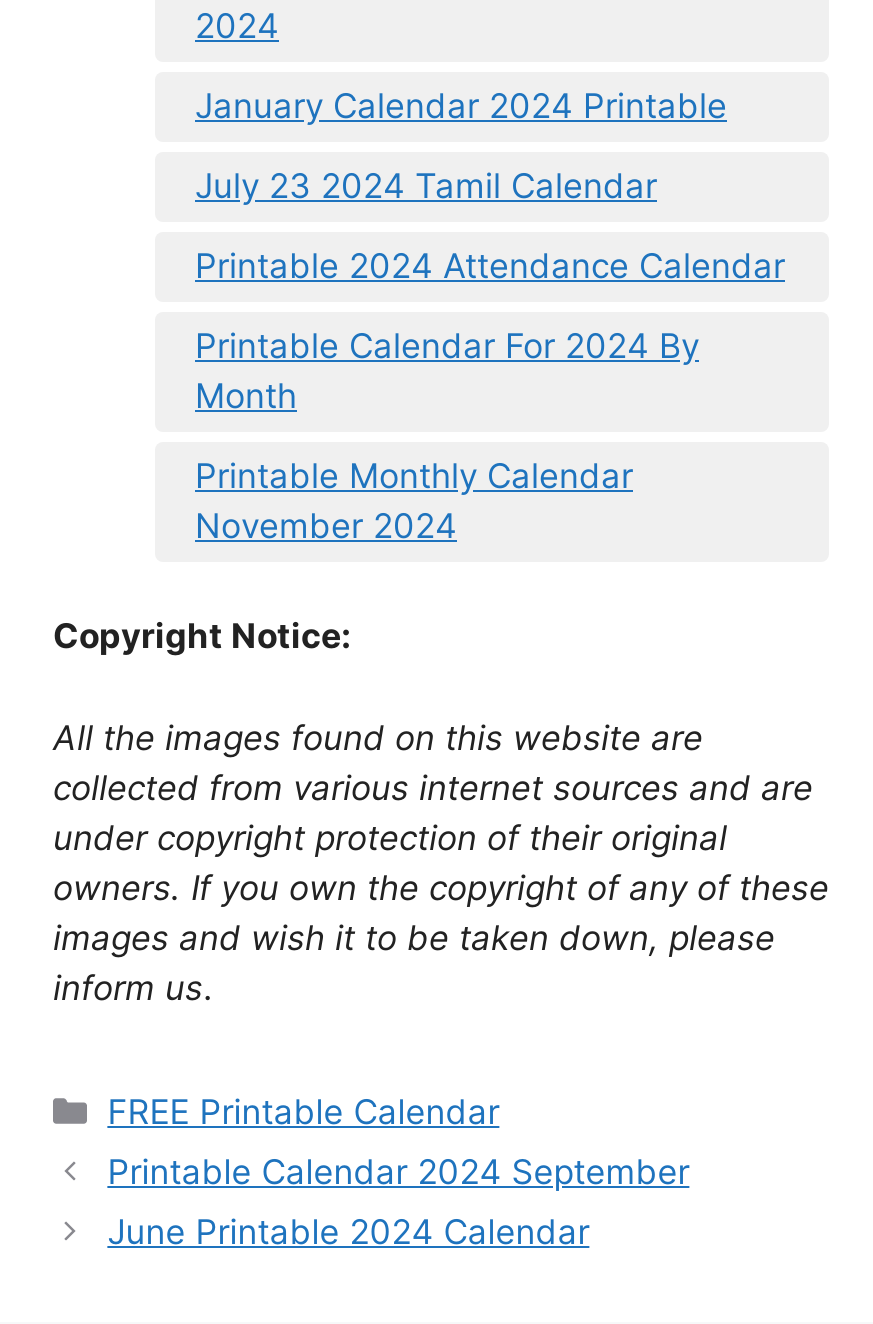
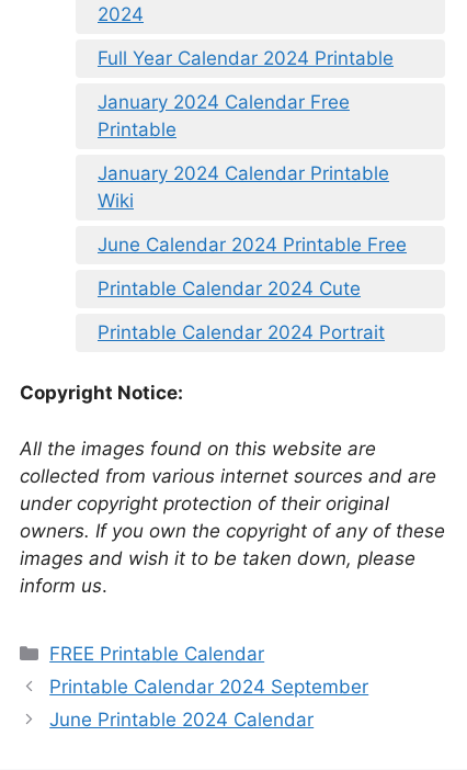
- January Calendar 2024 Printable
- July 23 2024 Tamil Calendar
- Printable 2024 Attendance Calendar
- Printable Calendar For 2024 By
- Month
- Printable Monthly Calendar
- November 2024
+ Full Year Calendar 2024 Printable
+ January 2024 Calendar Free
+ Printable
+ January 2024 Calendar Printable
+ Wiki
+ June Calendar 2024 Printable Free
+ Printable Calendar 2024 Cute
+ Printable Calendar 2024 Portrait
